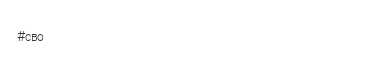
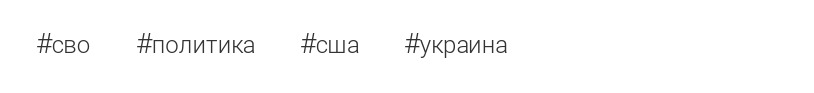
+ #политика
+ #сша
+ #украина
